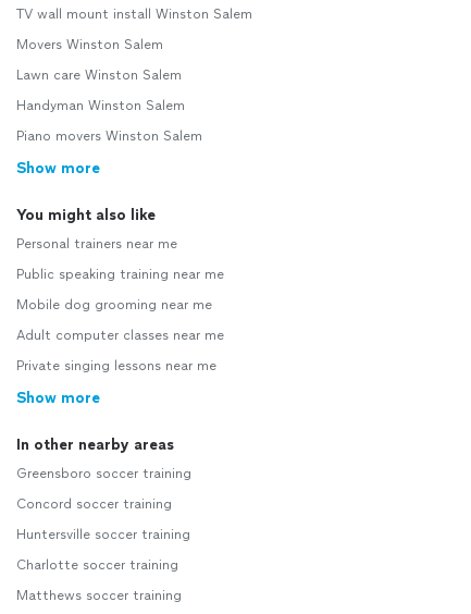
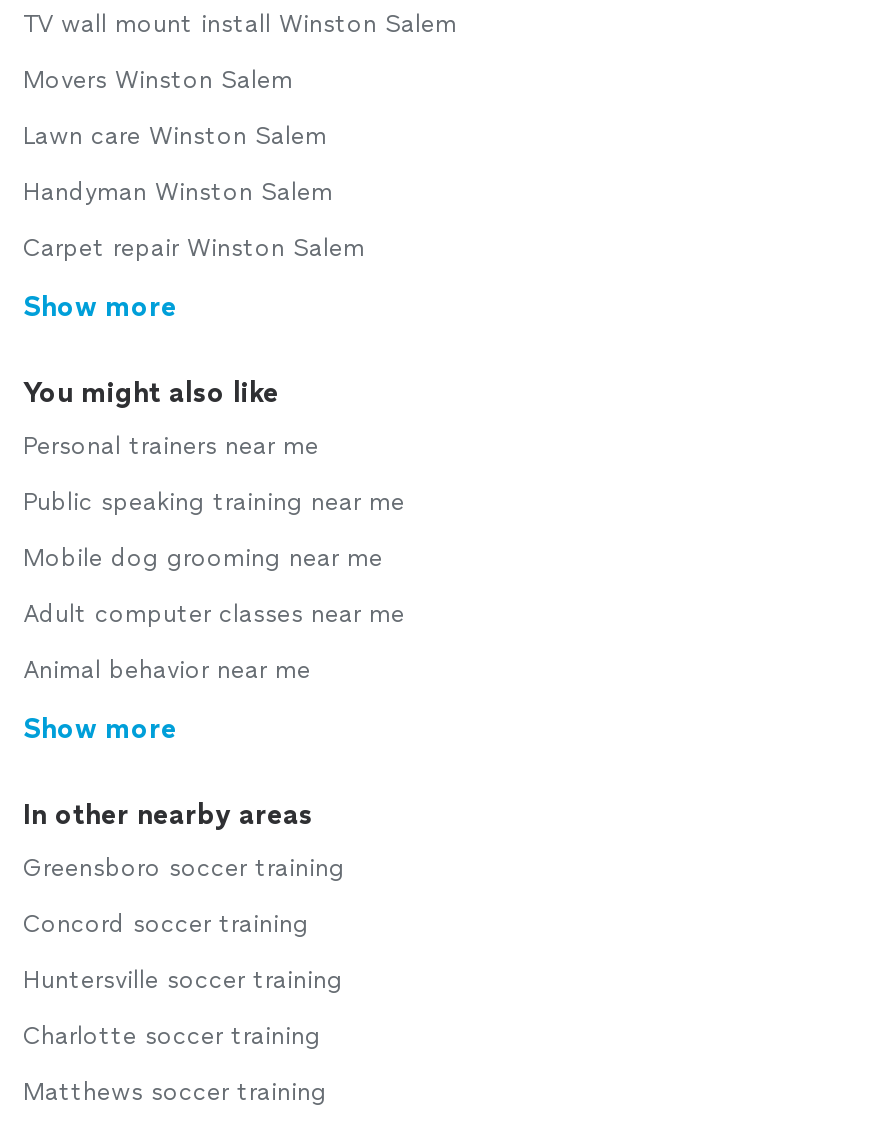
- Piano movers Winston Salem
+ Carpet repair Winston Salem

- Private singing lessons near me
+ Animal behavior near me
